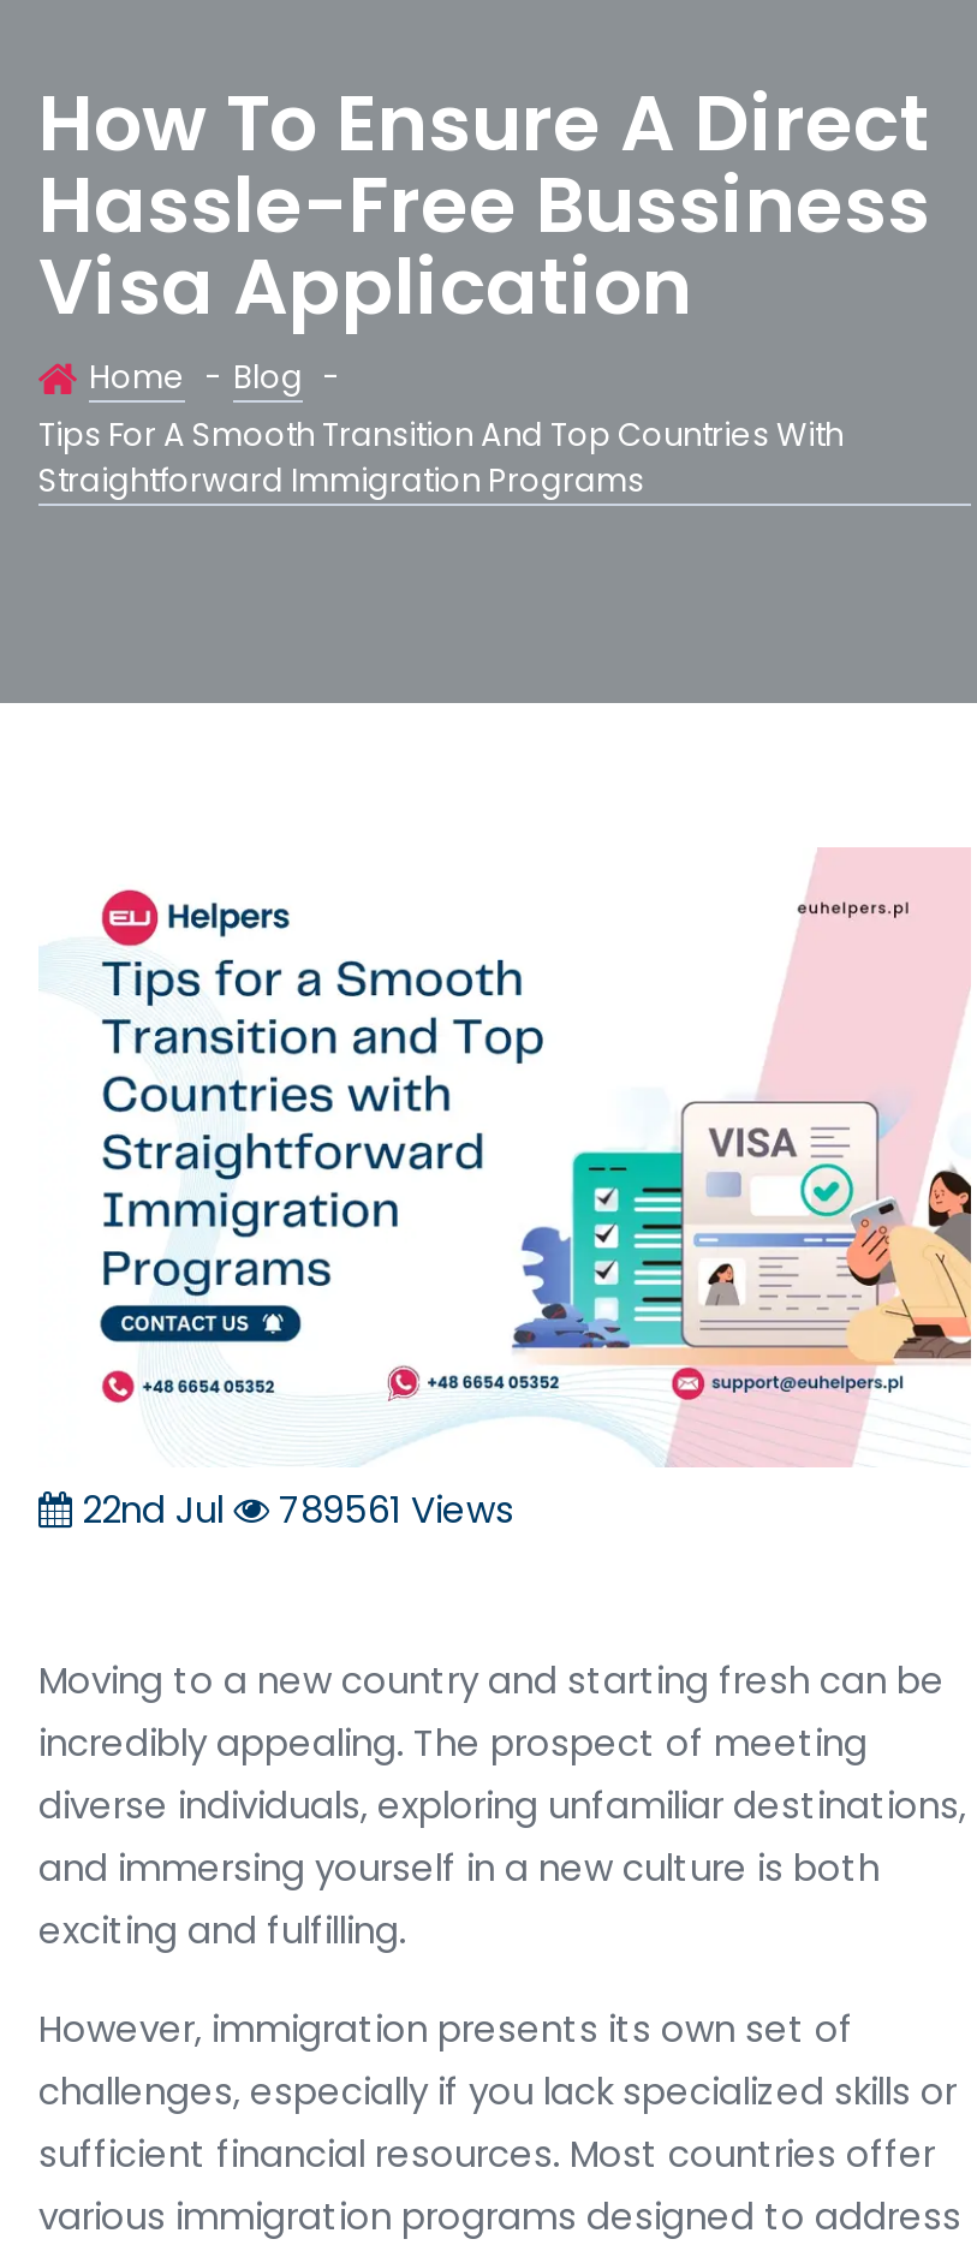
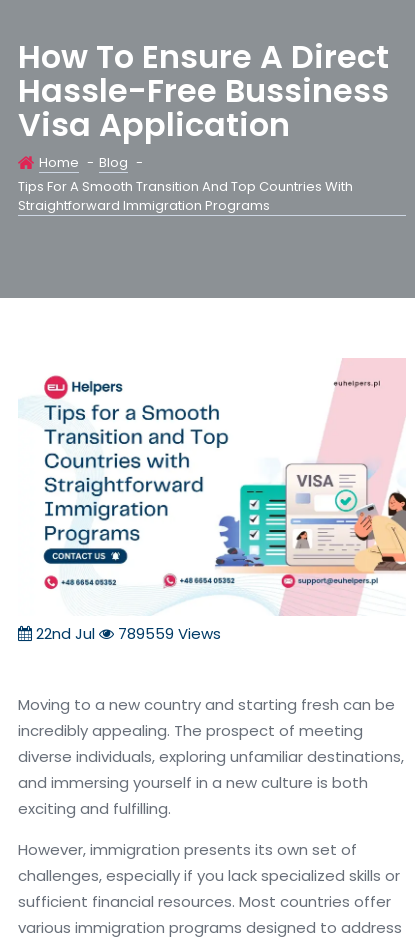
- 22nd Jul 789561 Views
+ 22nd Jul 789559 Views
